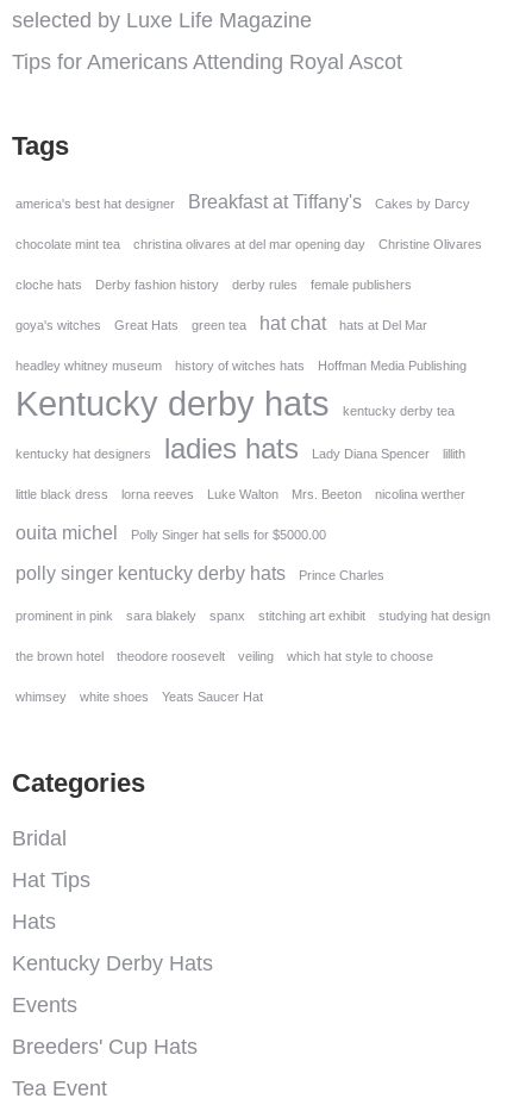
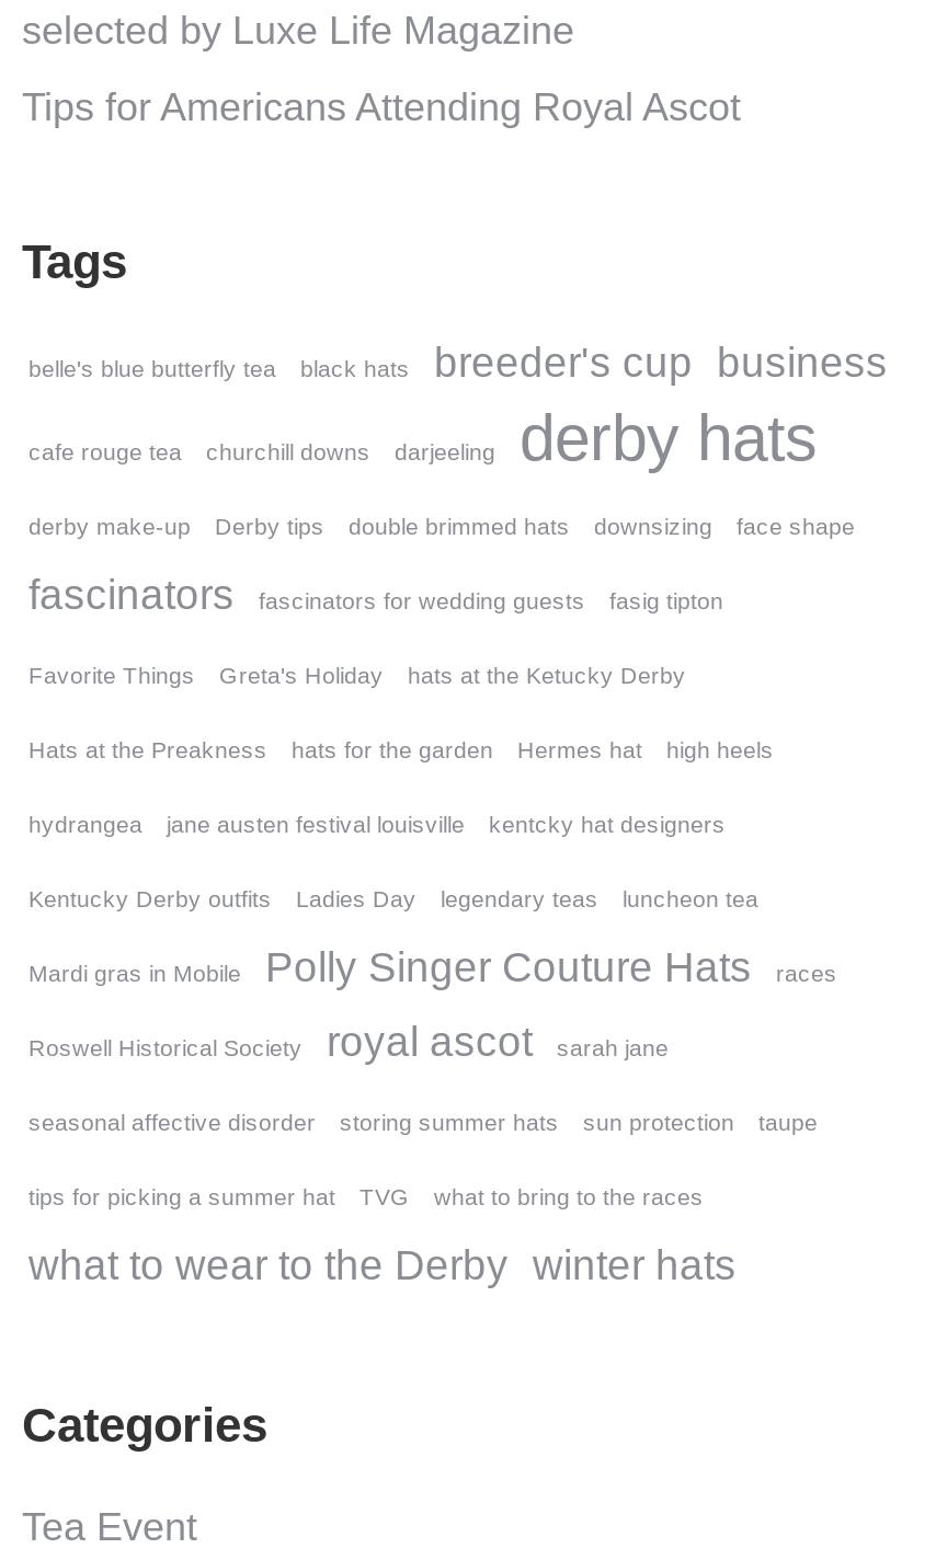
- america's best hat designer
- Breakfast at Tiffany's
- Cakes by Darcy
- chocolate mint tea
- christina olivares at del mar opening day
- Christine Olivares
- cloche hats
- Derby fashion history
- derby rules
- female publishers
- goya's witches
- Great Hats
- green tea
- hat chat
- hats at Del Mar
- headley whitney museum
- history of witches hats
- Hoffman Media Publishing
- Kentucky derby hats
- kentucky derby tea
- kentucky hat designers
- ladies hats
- Lady Diana Spencer
- lillith
- little black dress
- lorna reeves
- Luke Walton
- Mrs. Beeton
- nicolina werther
- ouita michel
- Polly Singer hat sells for $5000.00
- polly singer kentucky derby hats
- Prince Charles
- prominent in pink
- sara blakely
- spanx
- stitching art exhibit
- studying hat design
- the brown hotel
- theodore roosevelt
- veiling
- which hat style to choose
- whimsey
- white shoes
- Yeats Saucer Hat
+ belle's blue butterfly tea
+ black hats
+ breeder's cup business
+ cafe rouge tea
+ churchill downs
+ darjeeling
+ derby hats
+ derby make-up
+ Derby tips
+ double brimmed hats
+ downsizing
+ face shape
+ fascinators
+ fascinators for wedding guests
+ fasig tipton
+ Favorite Things
+ Greta's Holiday
+ hats at the Ketucky Derby
+ Hats at the Preakness
+ hats for the garden
+ Hermes hat
+ high heels
+ hydrangea
+ jane austen festival louisville
+ kentcky hat designers
+ Kentucky Derby outfits
+ Ladies Day
+ legendary teas
+ luncheon tea
+ Mardi gras in Mobile
+ Polly Singer Couture Hats
+ races
+ Roswell Historical Society
+ royal ascot
+ sarah jane
+ seasonal affective disorder
+ storing summer hats
+ sun protection
+ taupe
+ tips for picking a summer hat
+ TVG
+ what to bring to the races
+ what to wear to the Derby winter hats

- Bridal
- Hat Tips
- Hats
- Kentucky Derby Hats
- Events
- Breeders' Cup Hats
